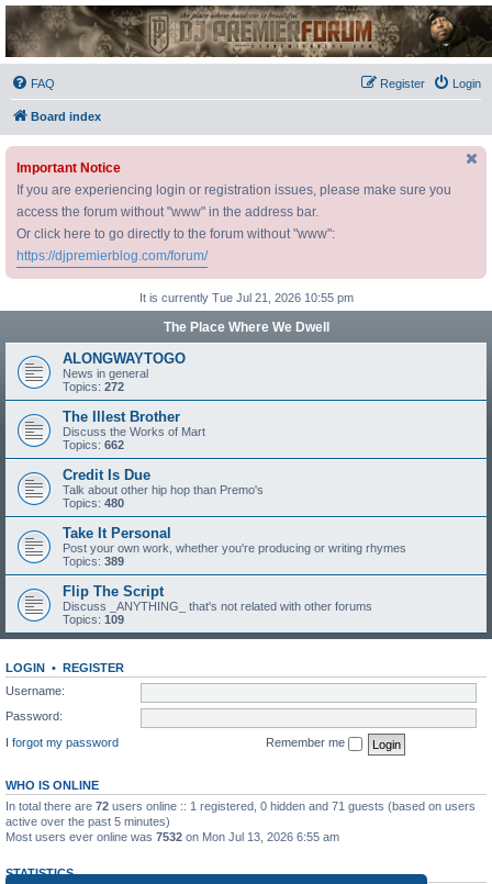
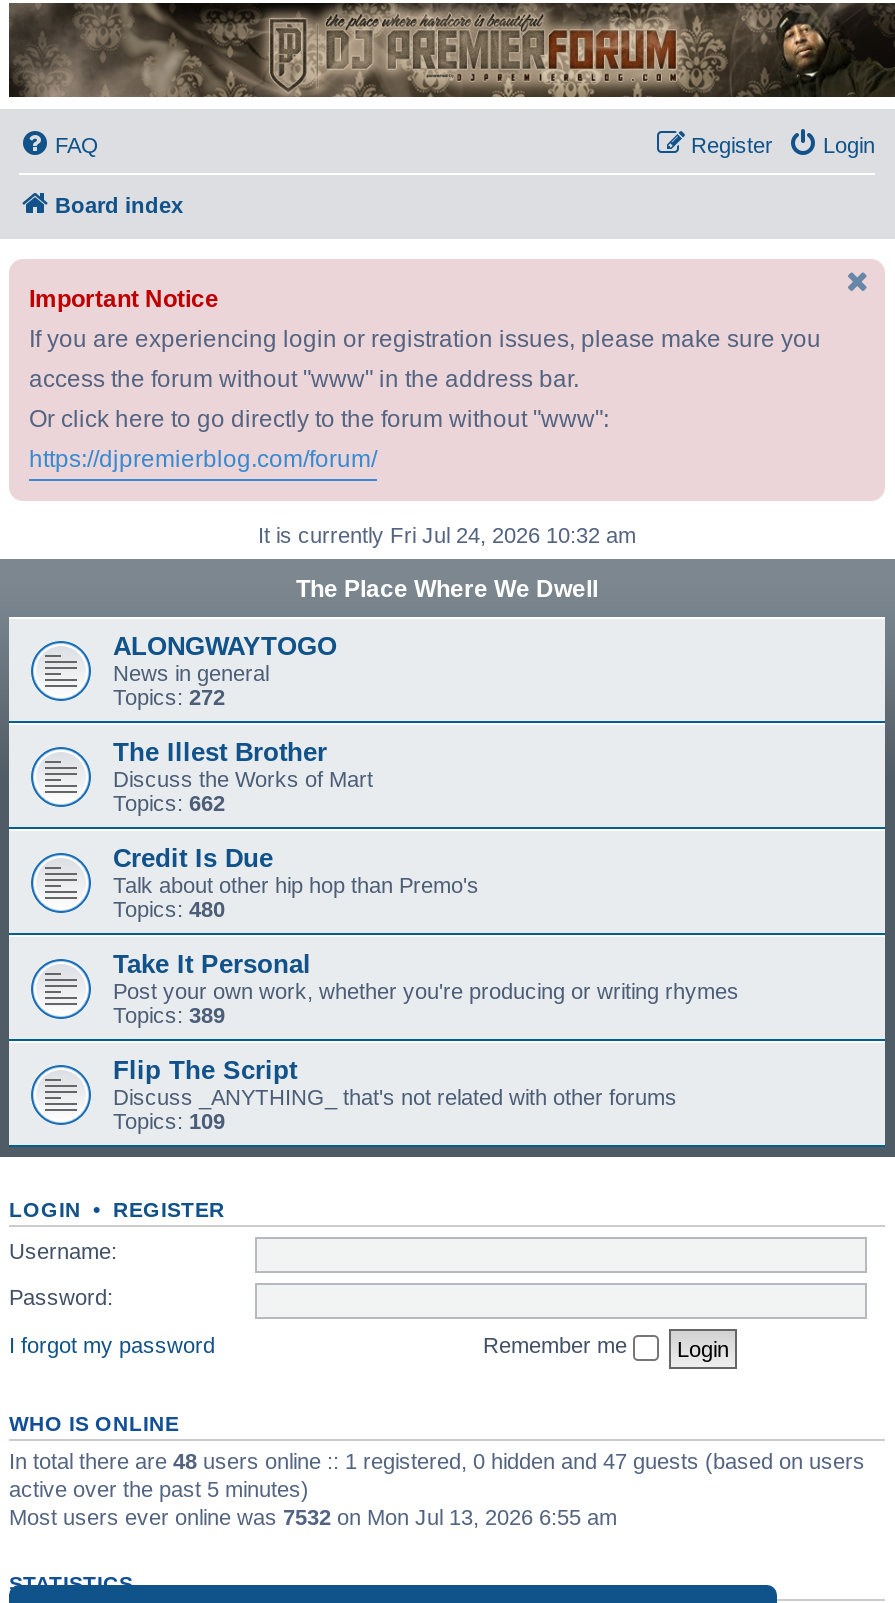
- It is currently Tue Jul 21, 2026 10:55 pm
+ It is currently Fri Jul 24, 2026 10:32 am

- In total there are 72 users online :: 1 registered, 0 hidden and 71 guests (based on users
+ In total there are 48 users online :: 1 registered, 0 hidden and 47 guests (based on users
